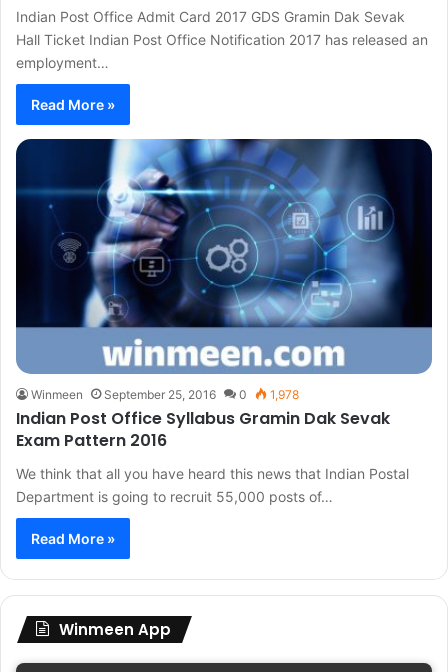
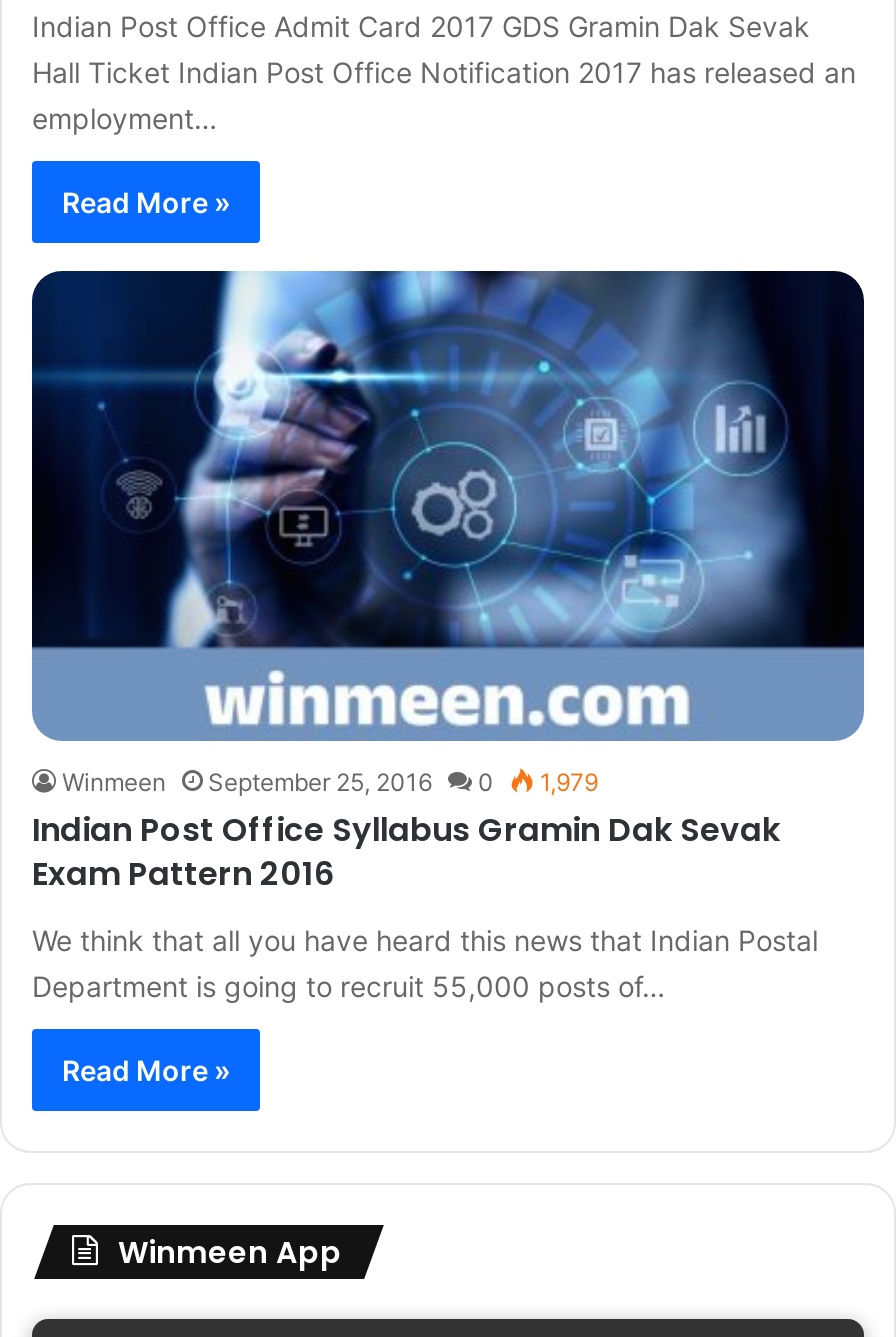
- Winmeen September 25, 2016 0 1,978
+ Winmeen September 25, 2016 0 1,979
